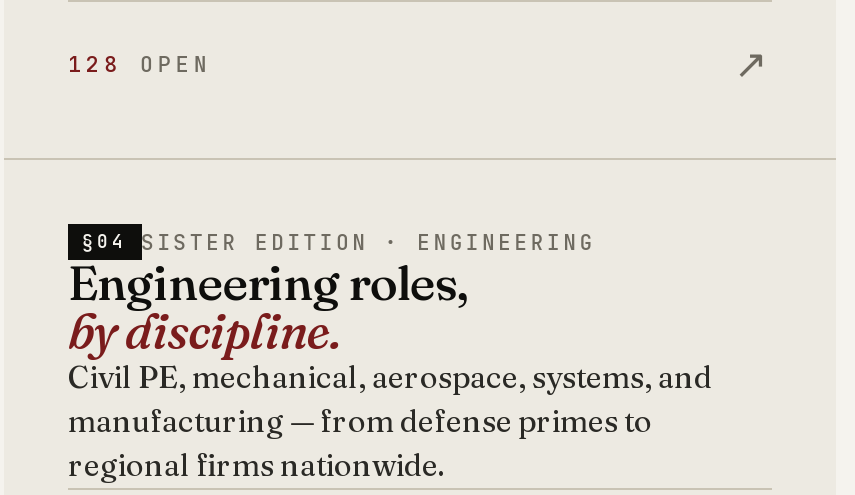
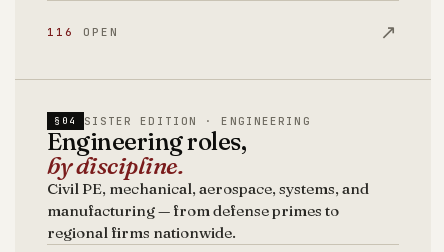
- 128 OPEN
+ 116 OPEN
